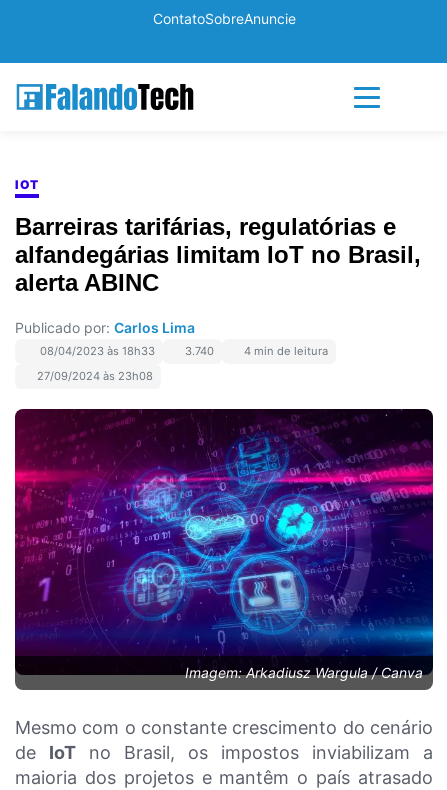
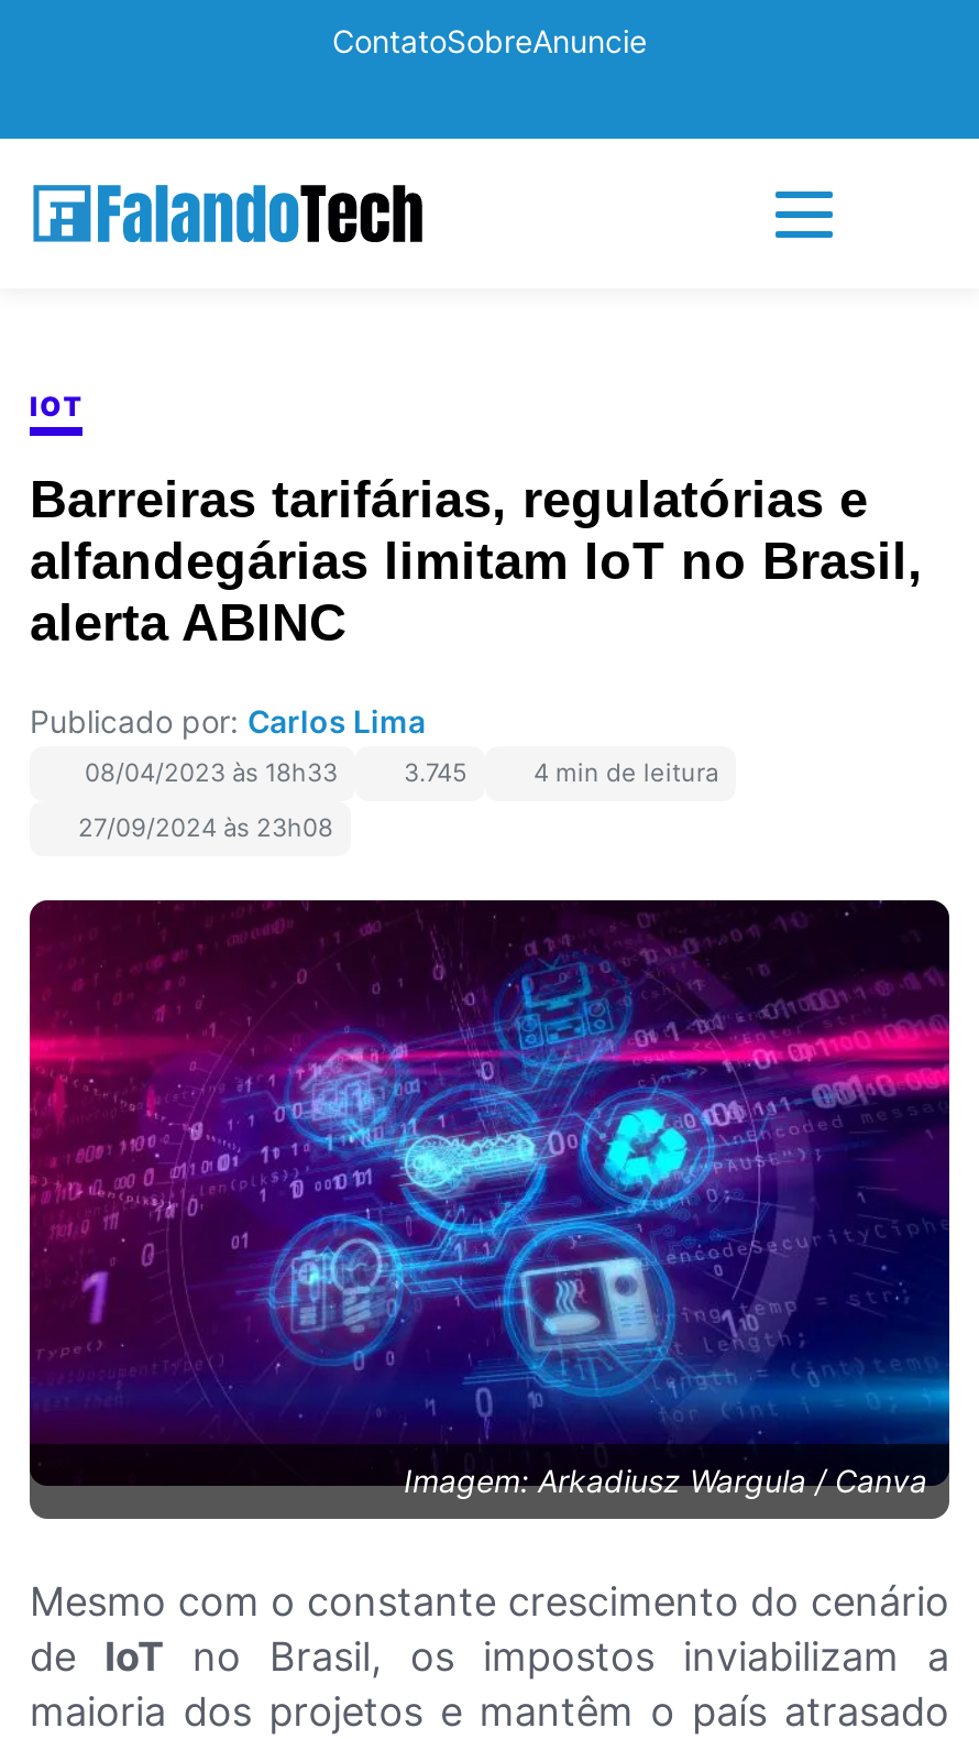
- 3.740
+ 3.745
